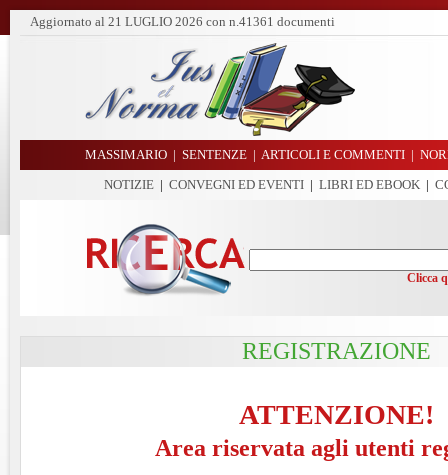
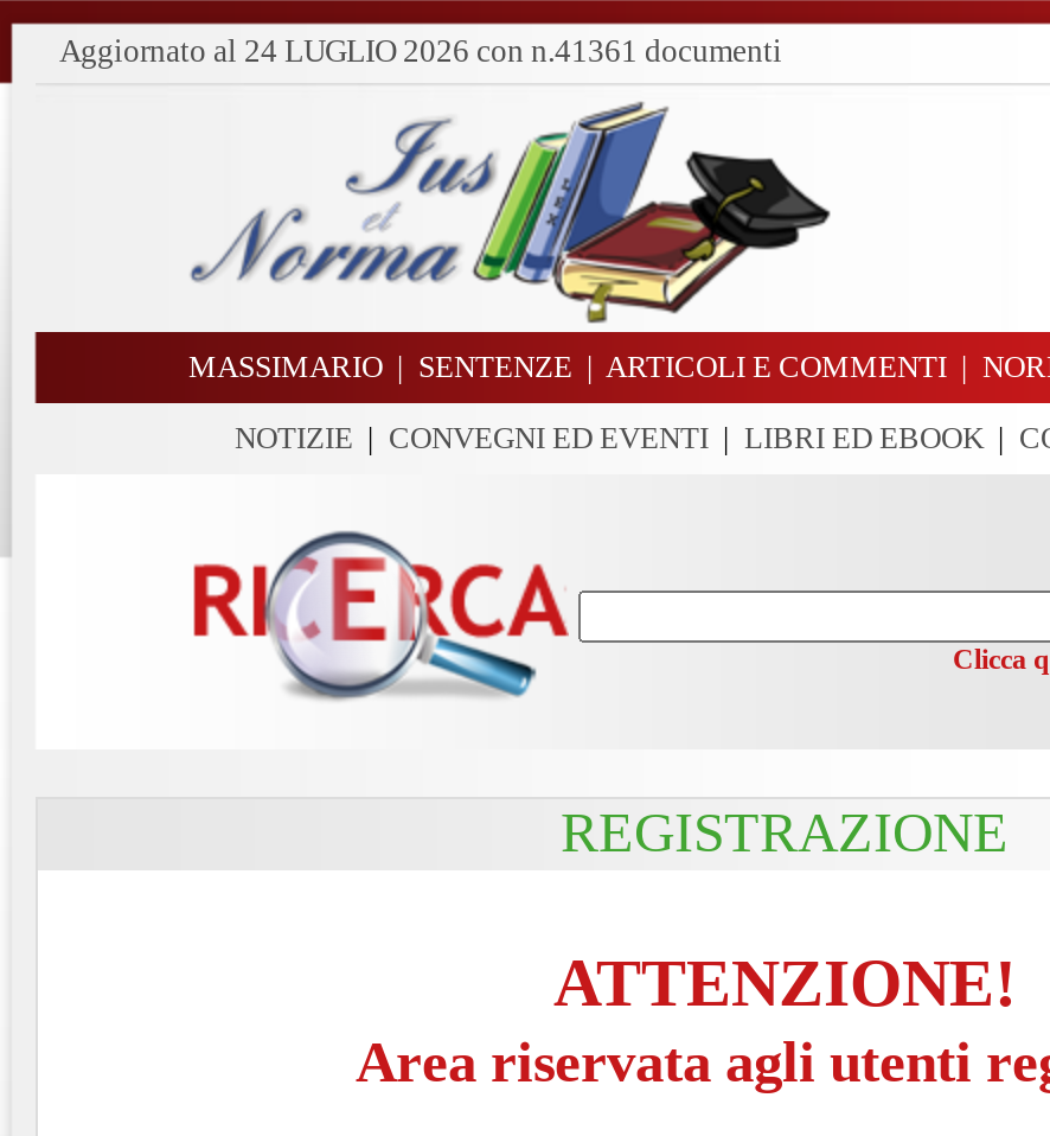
- Aggiornato al 21 LUGLIO 2026 con n.41361 documenti
+ Aggiornato al 24 LUGLIO 2026 con n.41361 documenti
